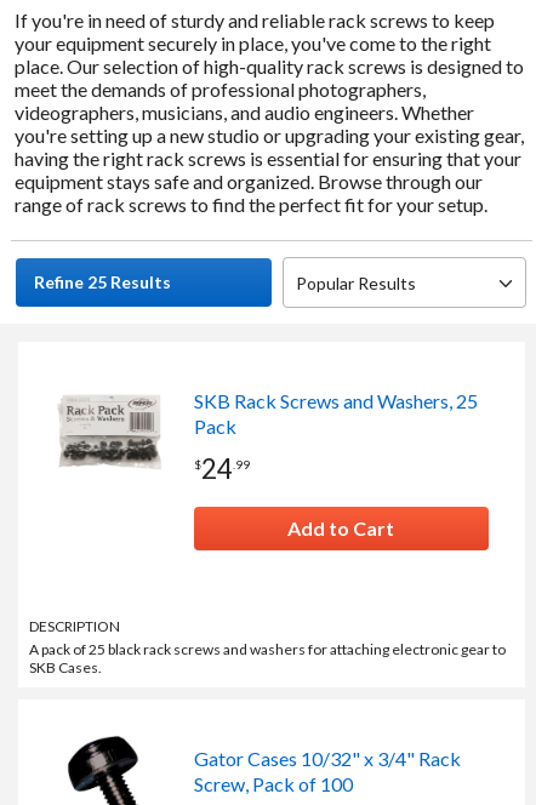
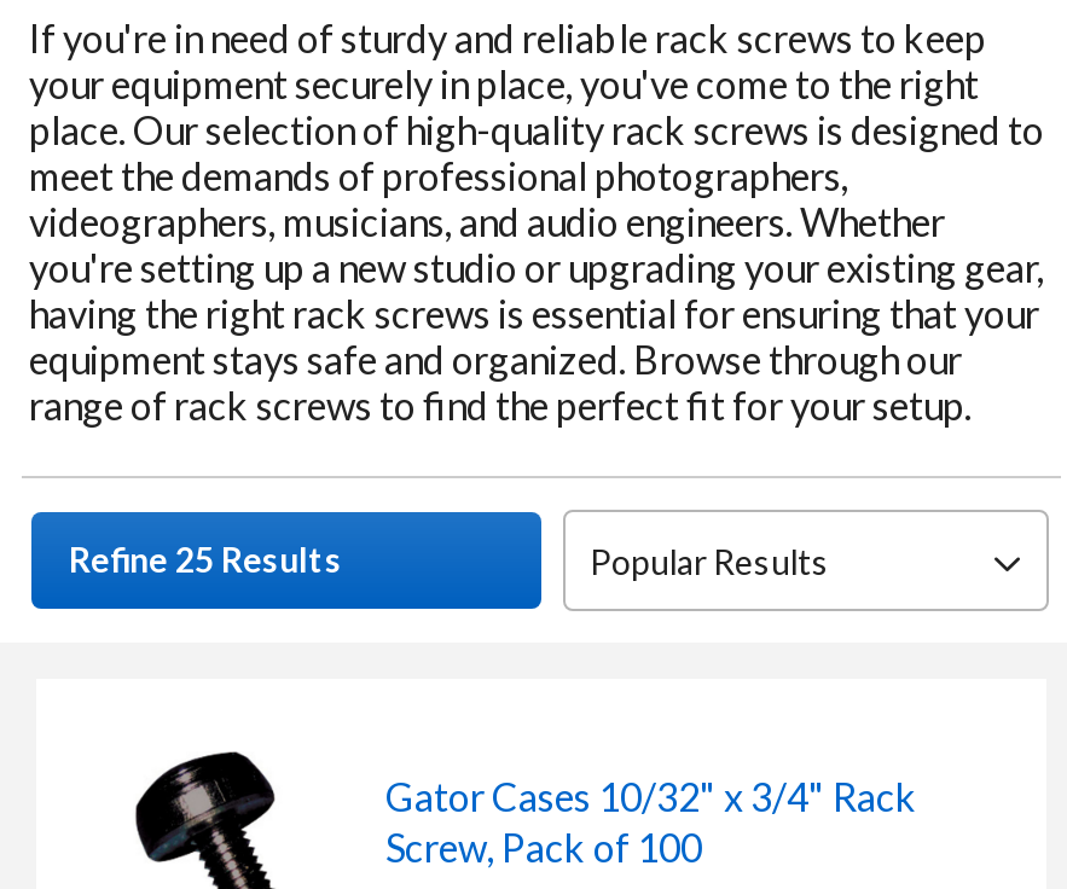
- [image]
- SKB Rack Screws and Washers, 25
- Pack
- $24 99
- Add to Cart

- DESCRIPTION
- A pack of 25 black rack screws and washers for attaching electronic gear to
- SKB Cases.
